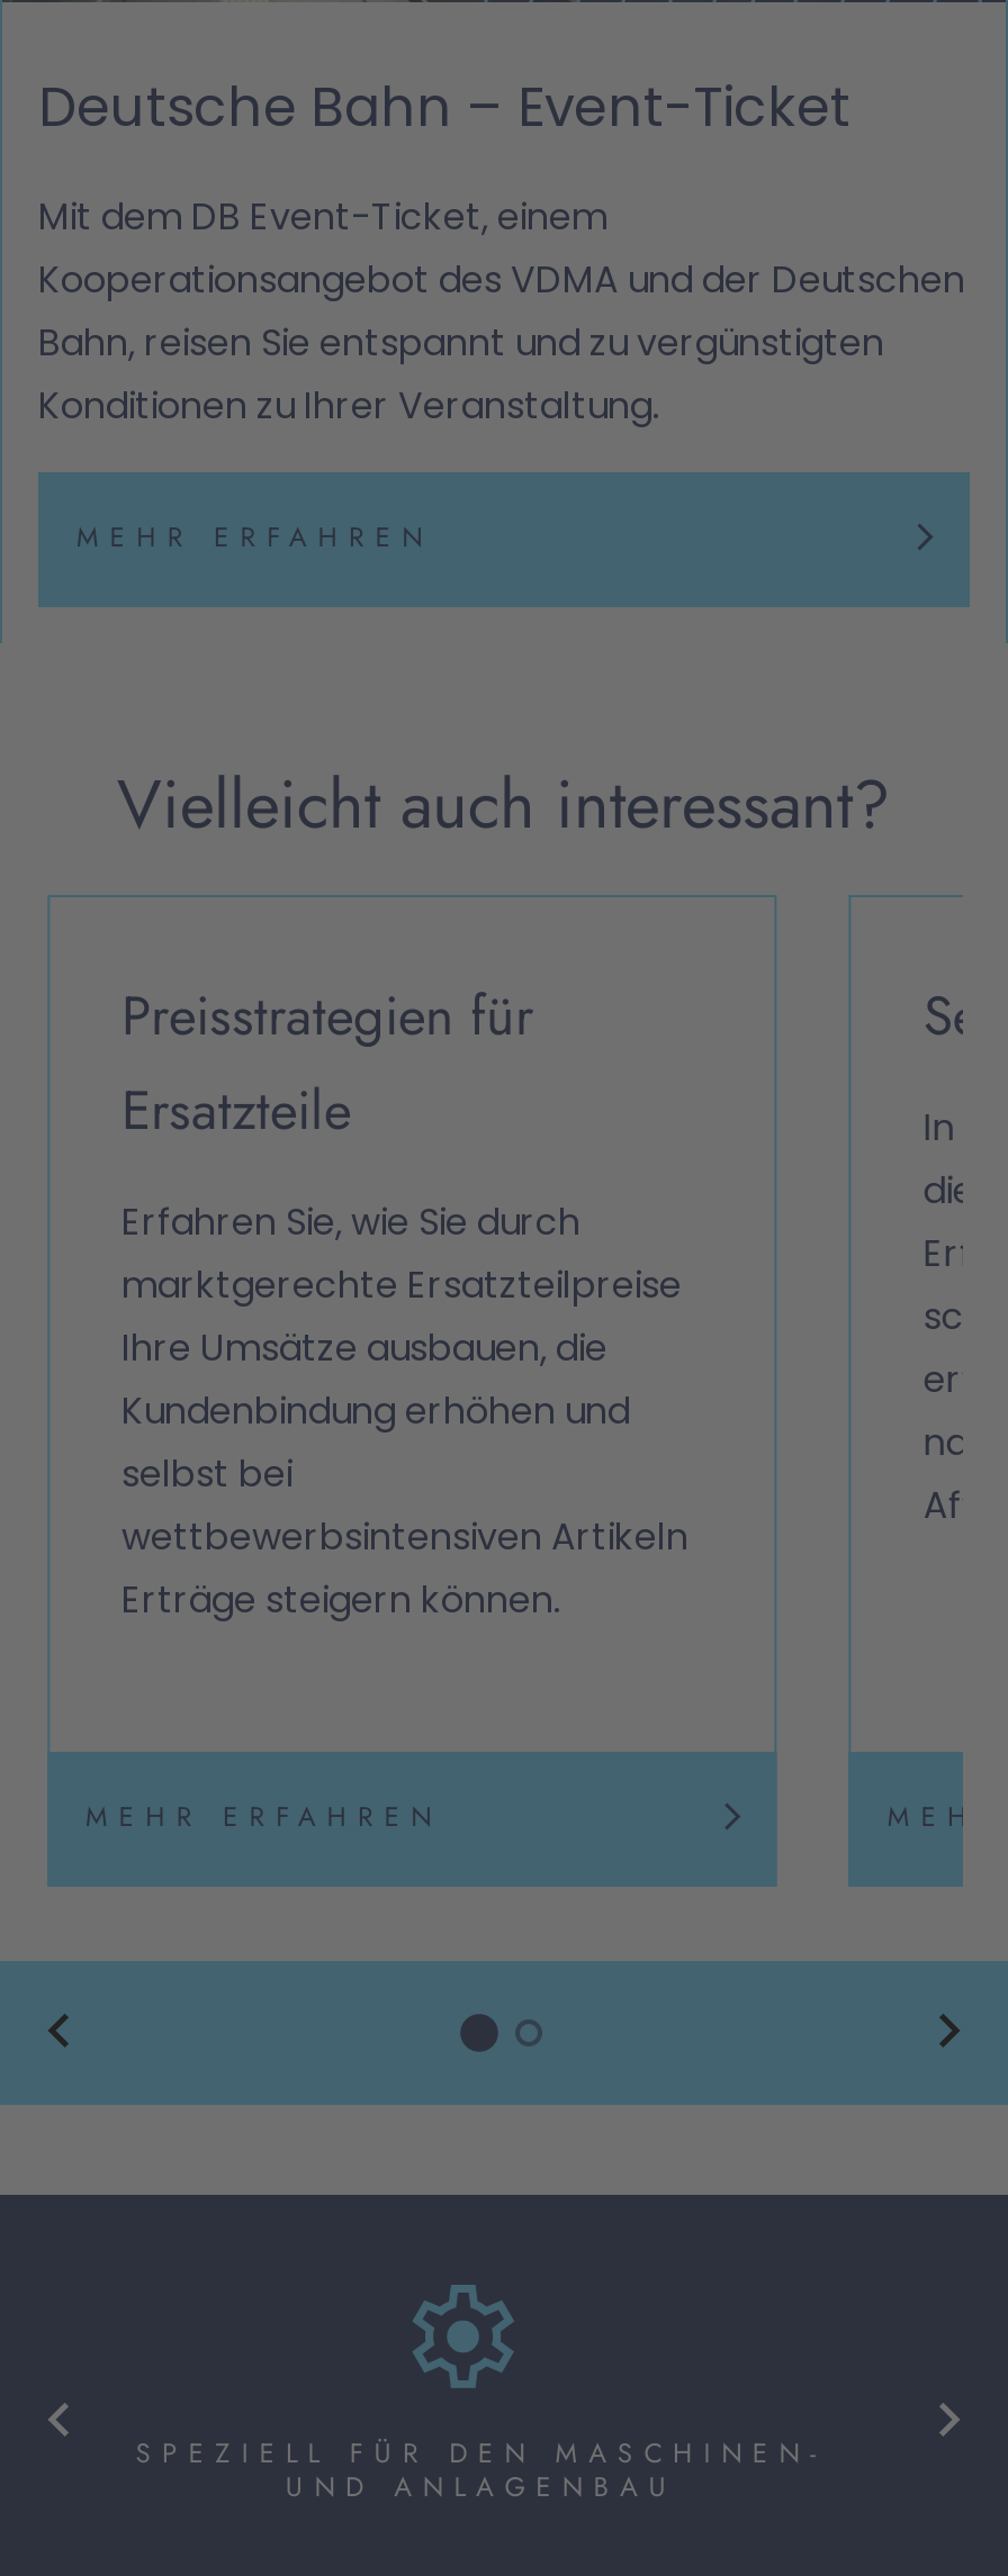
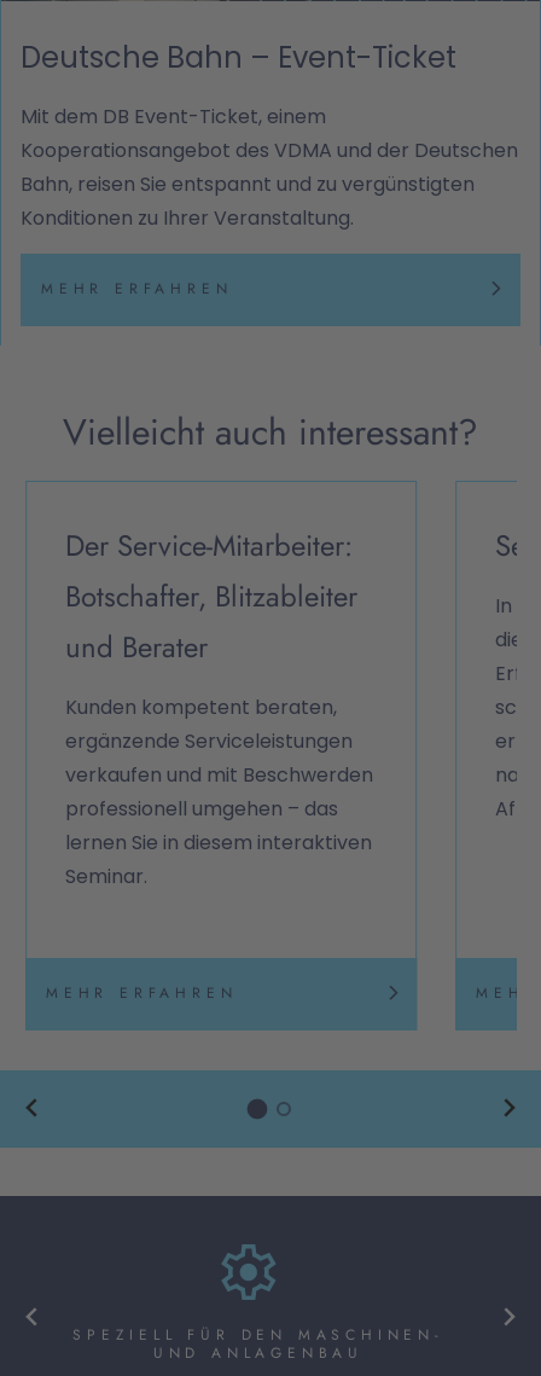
- Preisstrategien für
- Ersatzteile
+ Der Service-Mitarbeiter:
+ Botschafter, Blitzableiter
+ und Berater

- Erfahren Sie, wie Sie durch
- marktgerechte Ersatzteilpreise
- Ihre Umsätze ausbauen, die
- Kundenbindung erhöhen und
- selbst bei
- wettbewerbsintensiven Artikeln
- Erträge steigern können.
+ Kunden kompetent beraten,
+ ergänzende Serviceleistungen
+ verkaufen und mit Beschwerden
+ professionell umgehen – das
+ lernen Sie in diesem interaktiven
+ Seminar.
